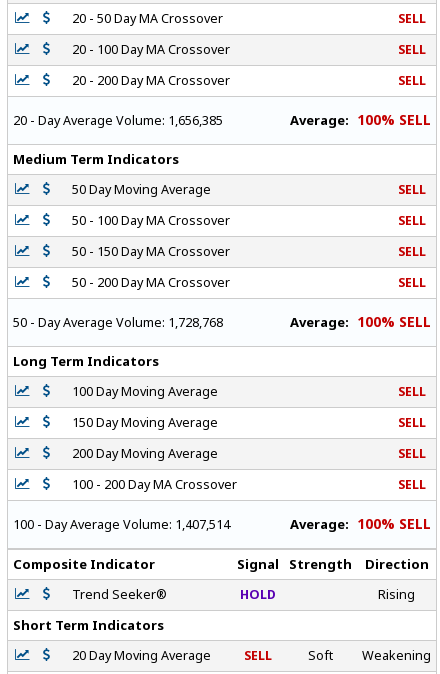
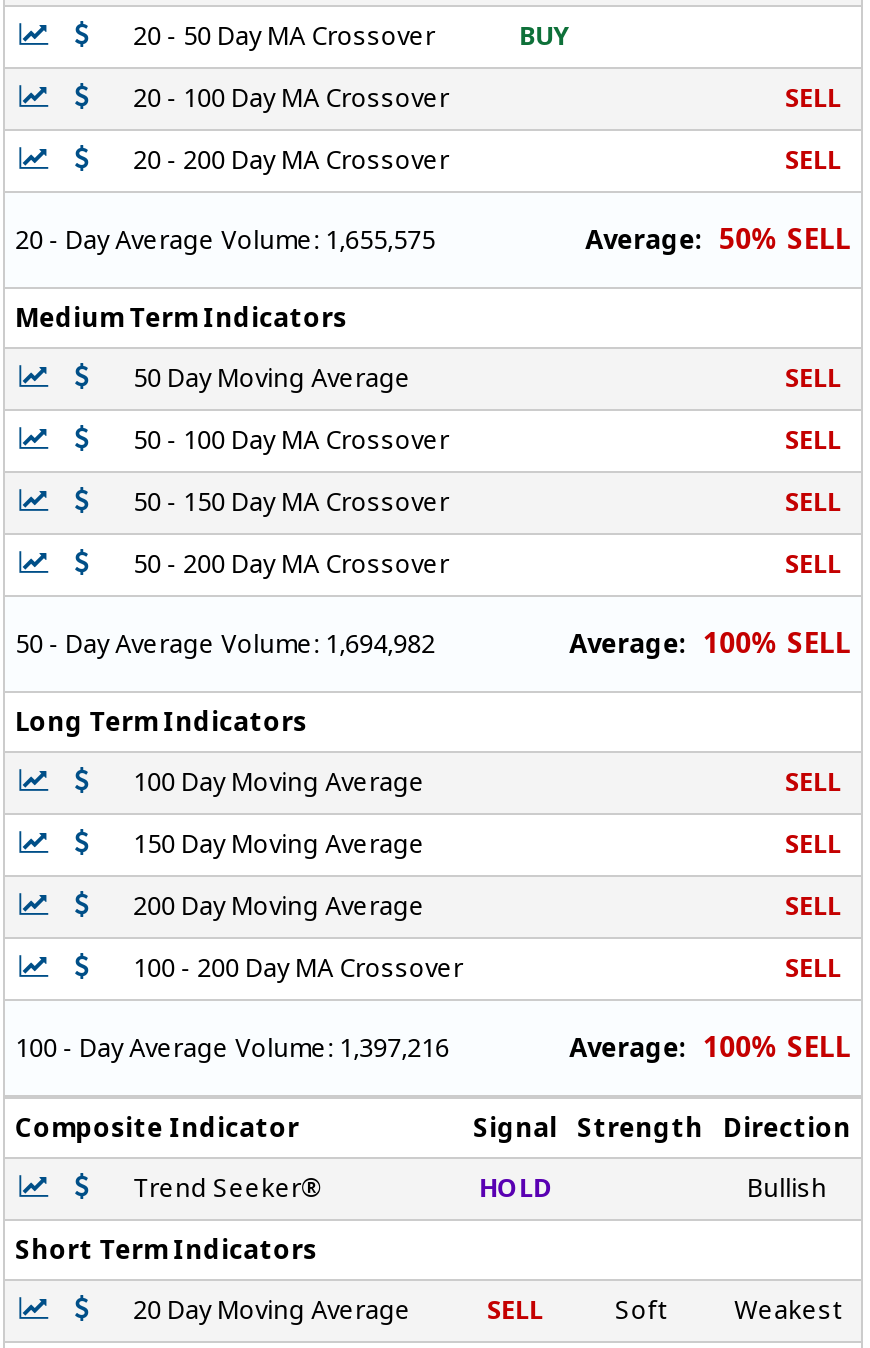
- SELL
+ BUY

- 20 - Day Average Volume: 1,656,385
+ 20 - Day Average Volume: 1,655,575

- Average: 100% SELL
+ Average: 50% SELL

- 50 - Day Average Volume: 1,728,768
+ 50 - Day Average Volume: 1,694,982

- 100 - Day Average Volume: 1,407,514
+ 100 - Day Average Volume: 1,397,216

- Rising
+ Bullish

- Weakening
+ Weakest
